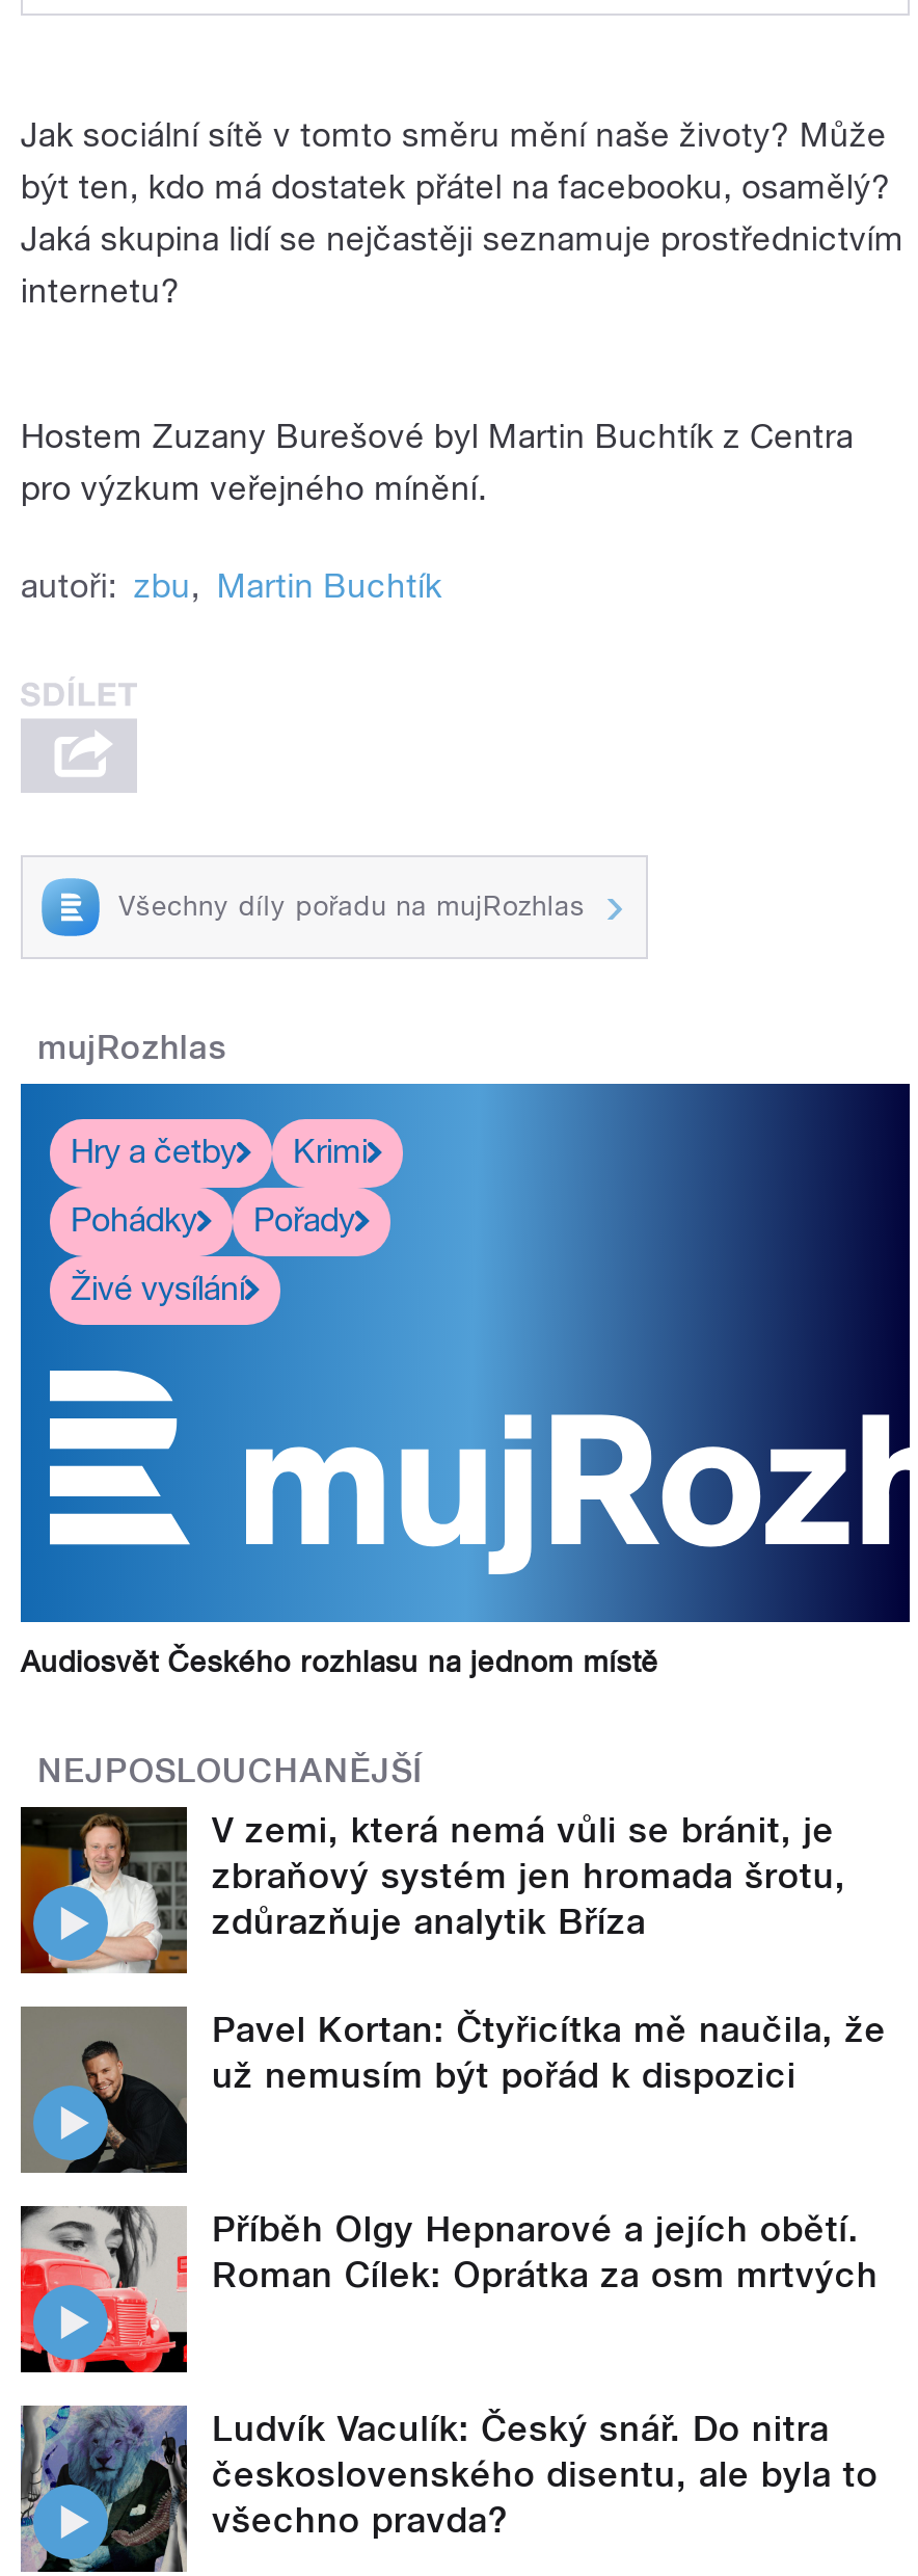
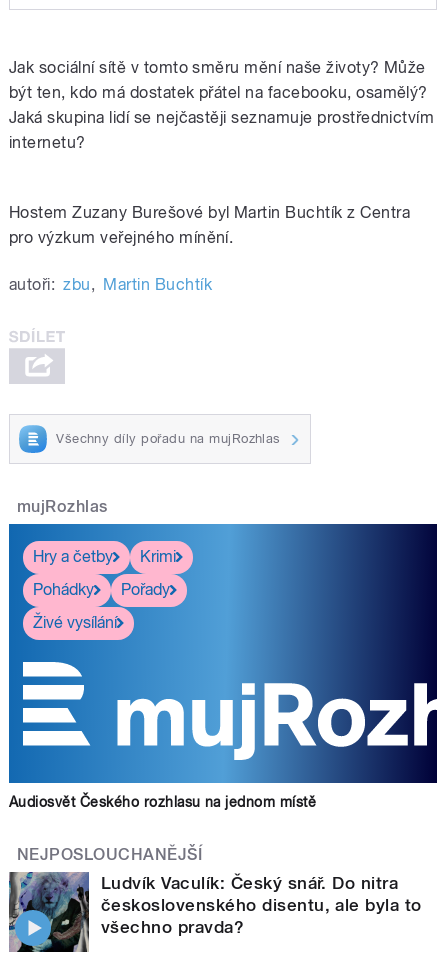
- [image]
- V zemi, která nemá vůli se bránit, je
- zbraňový systém jen hromada šrotu,
- zdůrazňuje analytik Bříza
- Pavel Kortan: Čtyřicítka mě naučila, že
- už nemusím být pořád k dispozici

- [image]
- Příběh Olgy Hepnarové a jejích obětí.
- Roman Cílek: Oprátka za osm mrtvých

- [image]
